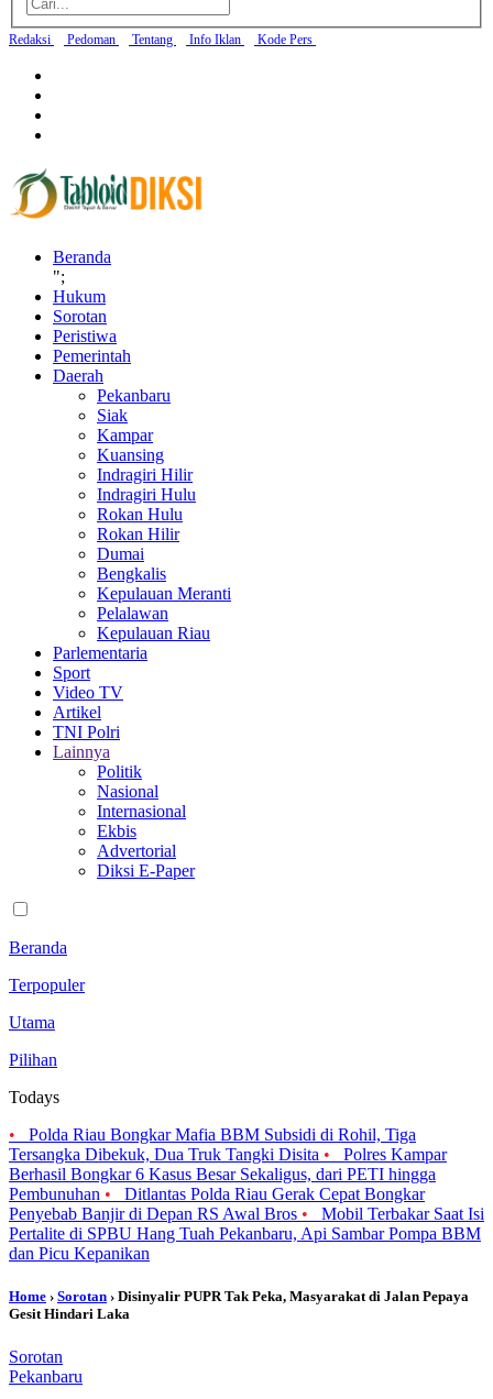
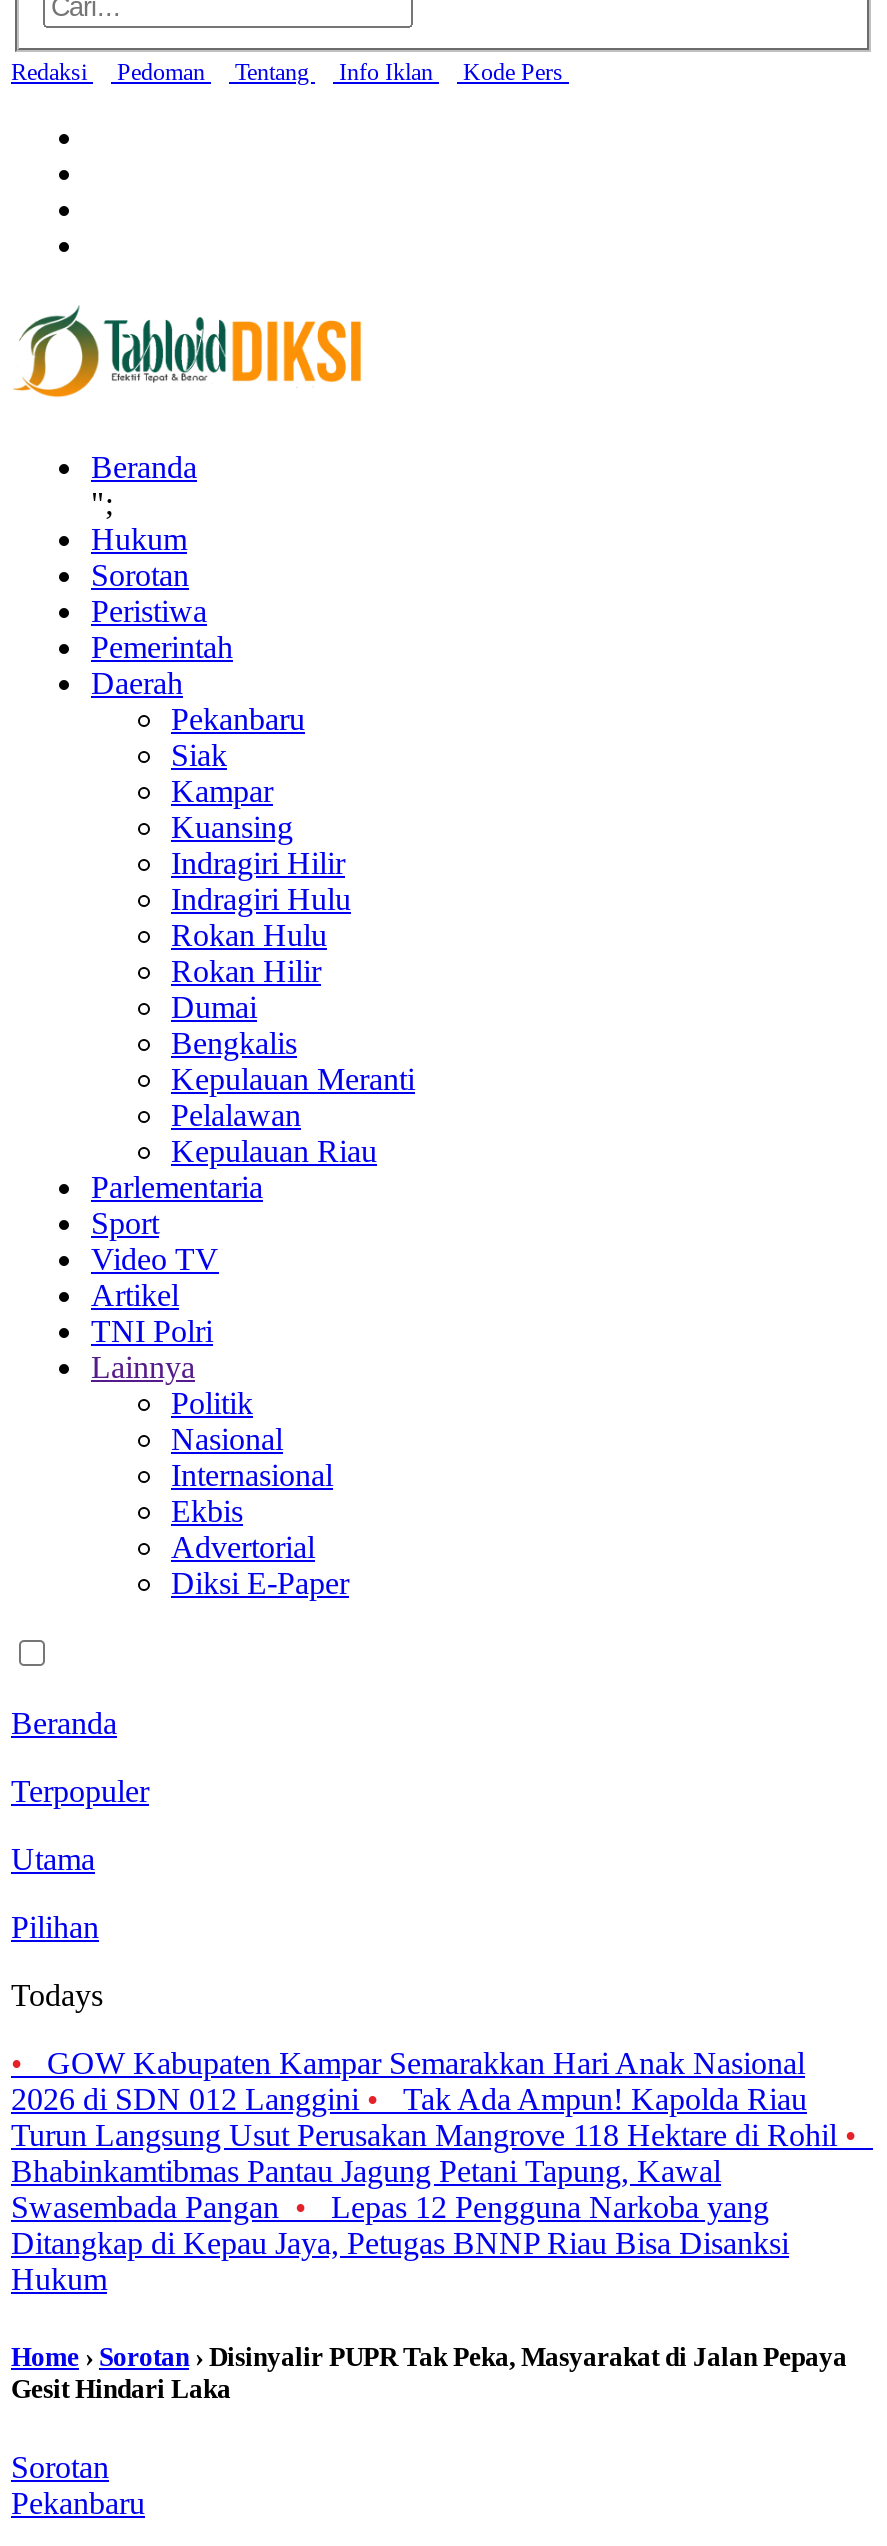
- • Polda Riau Bongkar Mafia BBM Subsidi di Rohil, Tiga
- Tersangka Dibekuk, Dua Truk Tangki Disita • Polres Kampar
- Berhasil Bongkar 6 Kasus Besar Sekaligus, dari PETI hingga
- Pembunuhan• Ditlantas Polda Riau Gerak Cepat Bongkar
- Penyebab Banjir di Depan RS Awal Bros • Mobil Terbakar Saat Isi
- Pertalite di SPBU Hang Tuah Pekanbaru, Api Sambar Pompa BBM
- dan Picu Kepanikan
+ • GOW Kabupaten Kampar Semarakkan Hari Anak Nasional
+ 2026 di SDN 012 Langgini • Tak Ada Ampun! Kapolda Riau
+ Turun Langsung Usut Perusakan Mangrove 118 Hektare di Rohil •
+ Bhabinkamtibmas Pantau Jagung Petani Tapung, Kawal
+ Swasembada Pangan • Lepas 12 Pengguna Narkoba yang
+ Ditangkap di Kepau Jaya, Petugas BNNP Riau Bisa Disanksi
+ Hukum
